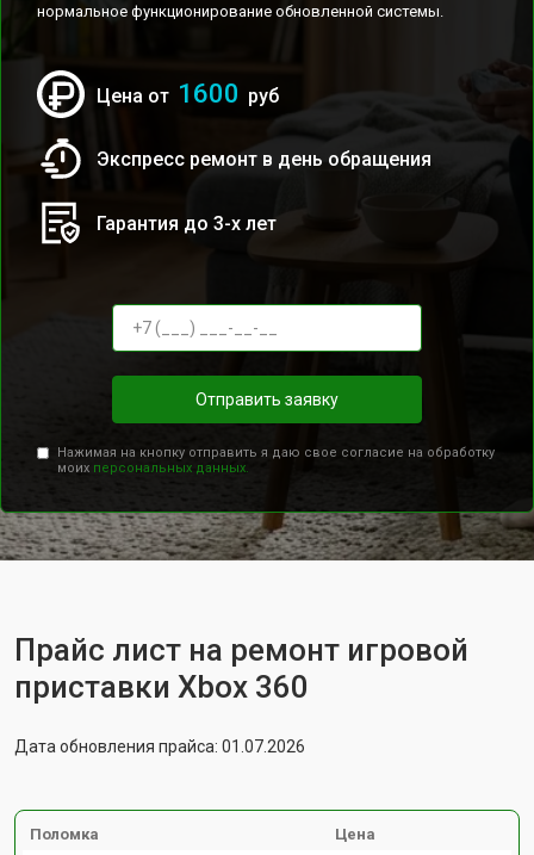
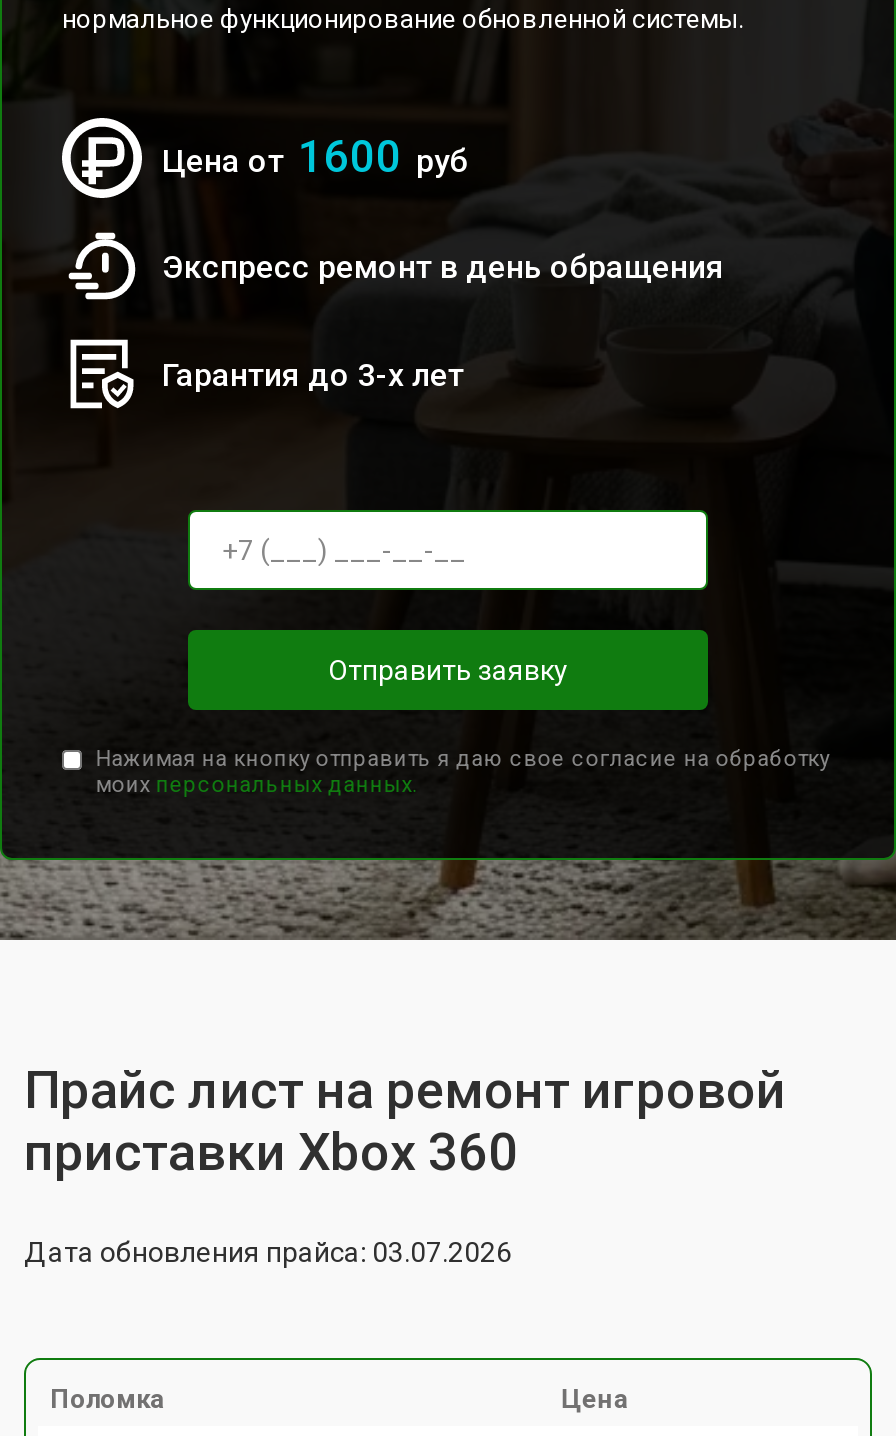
- Дата обновления прайса: 01.07.2026
+ Дата обновления прайса: 03.07.2026
